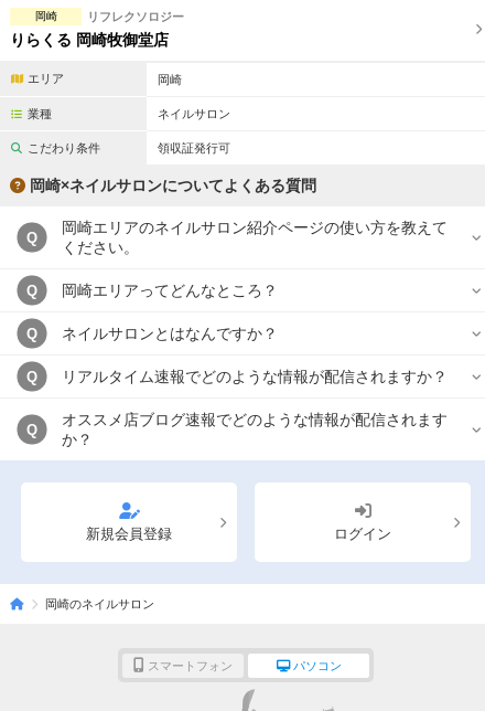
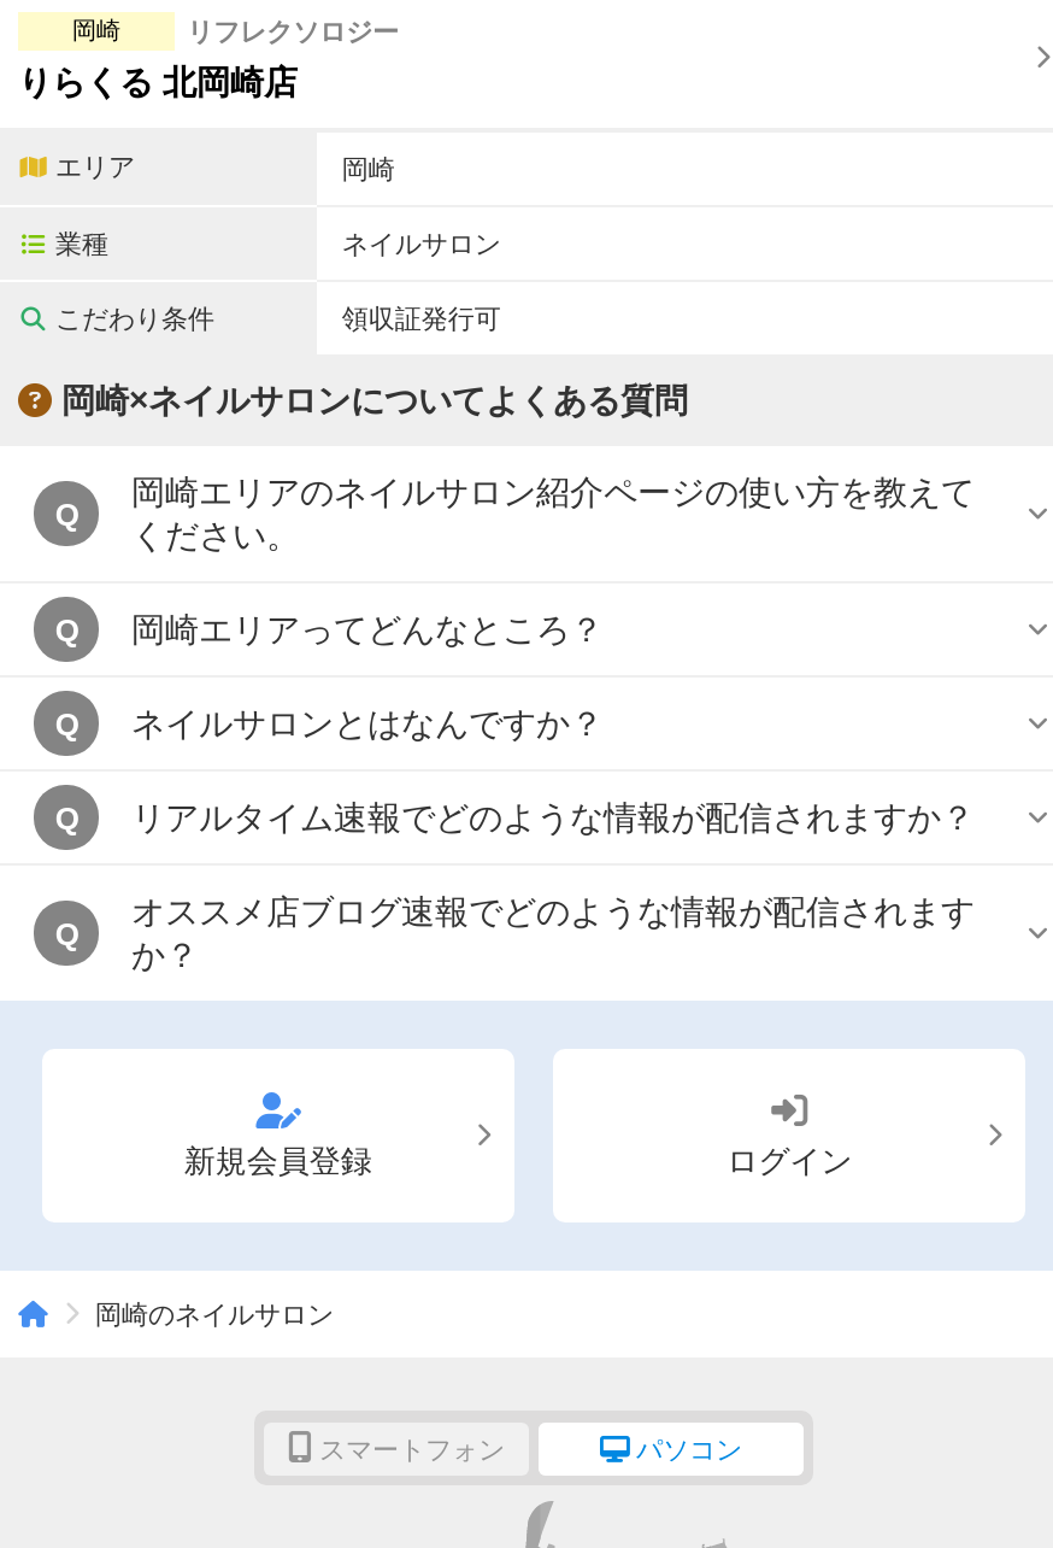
- りらくる 岡崎牧御堂店
+ りらくる 北岡崎店
